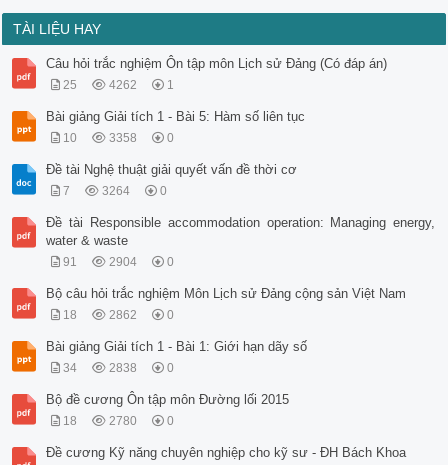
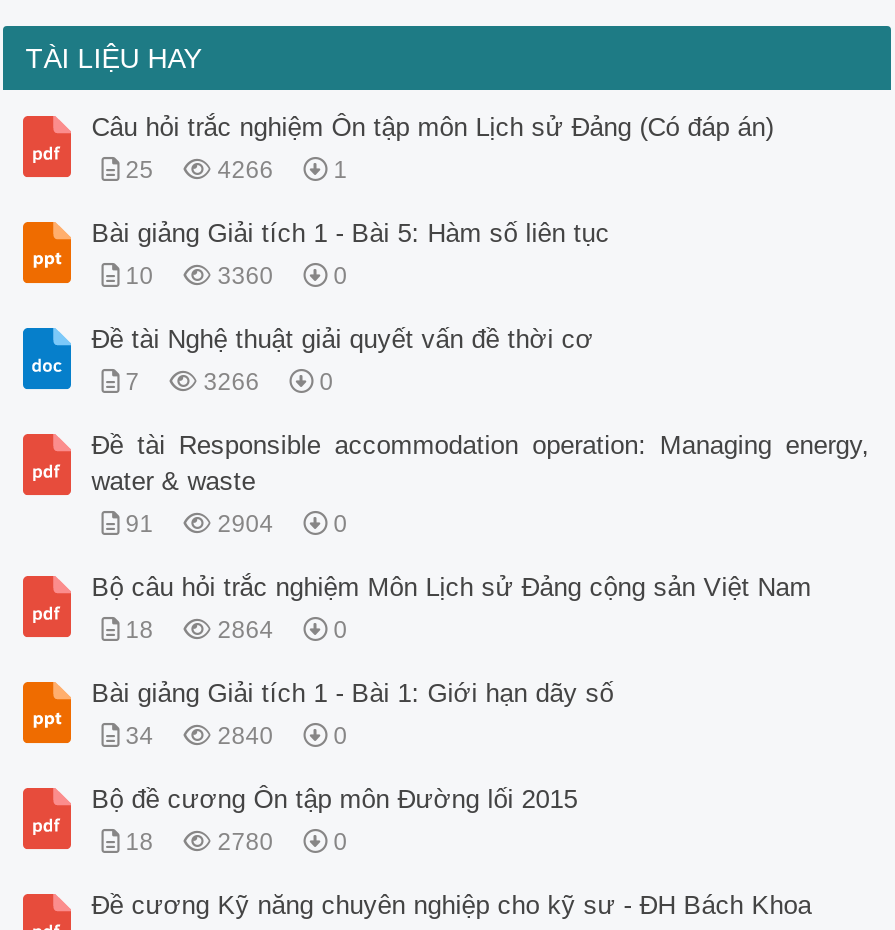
- 4262
+ 4266

- 3358
+ 3360

- 3264
+ 3266

- 2862
+ 2864

- 2838
+ 2840
